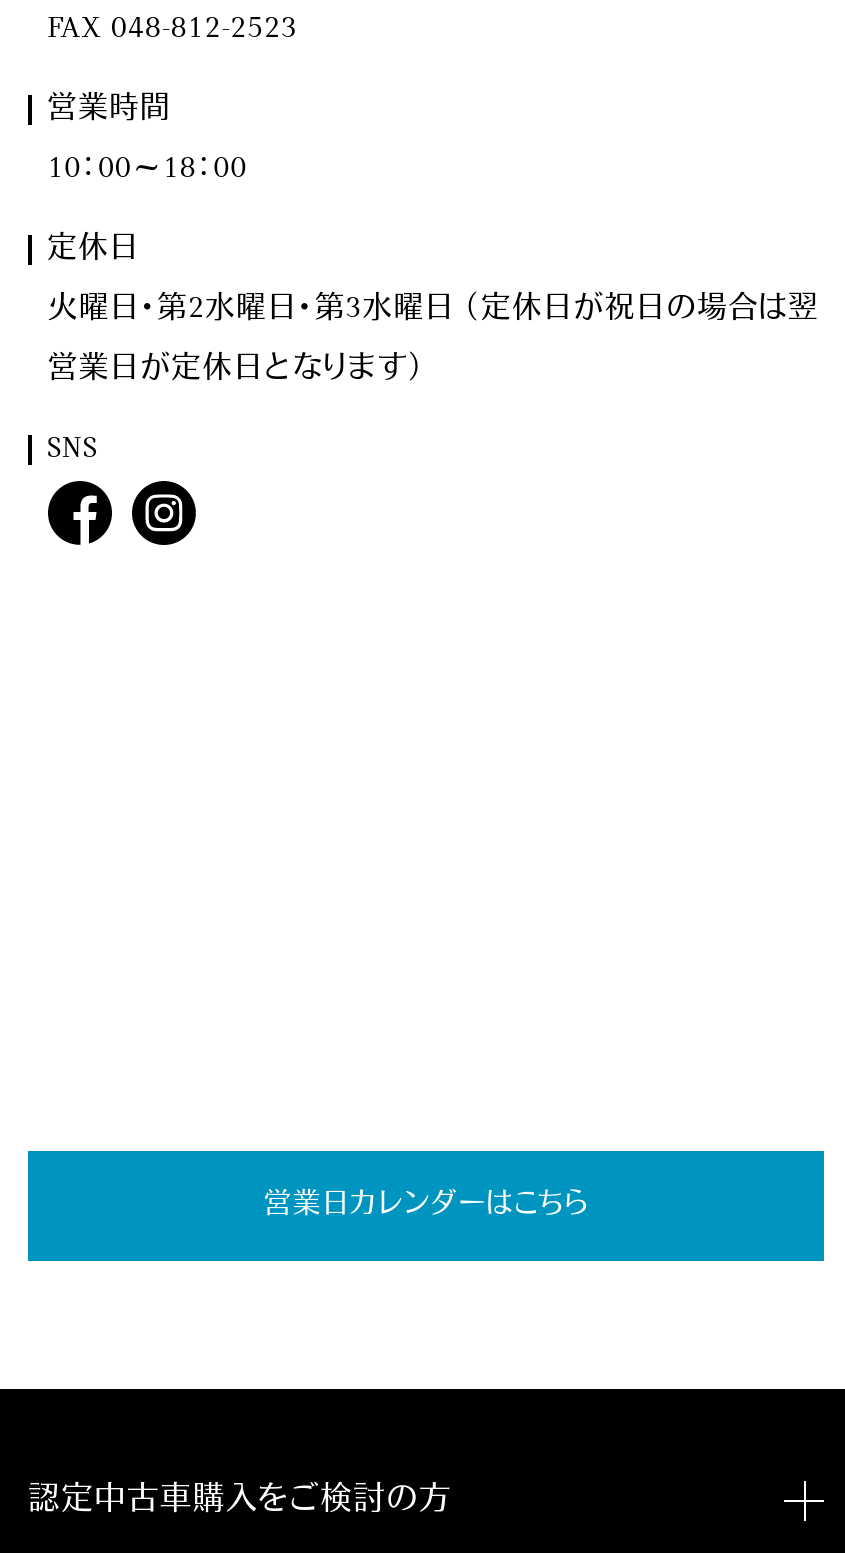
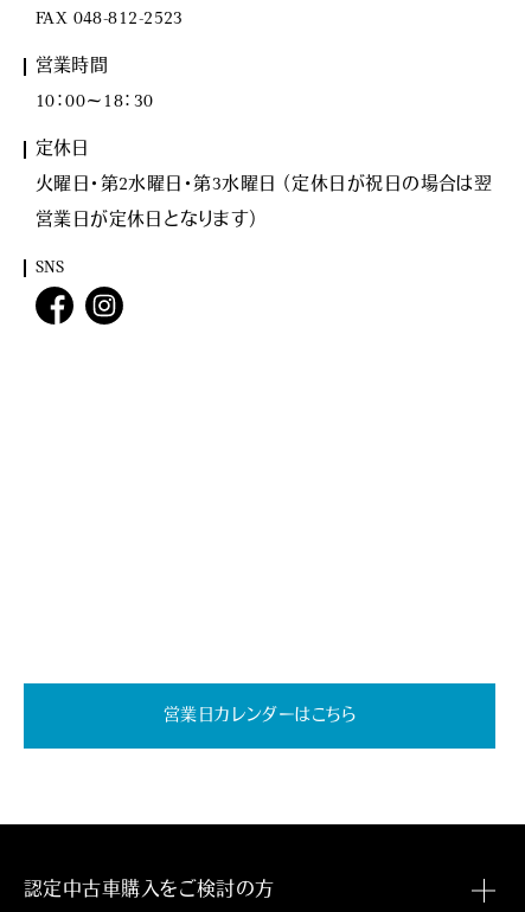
- 10：00～18：00
+ 10：00～18：30
